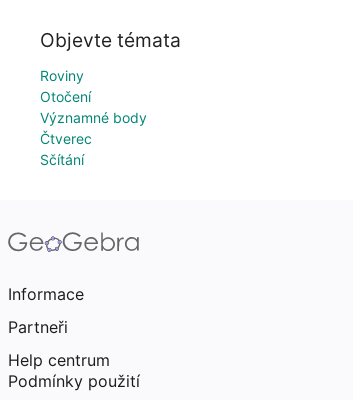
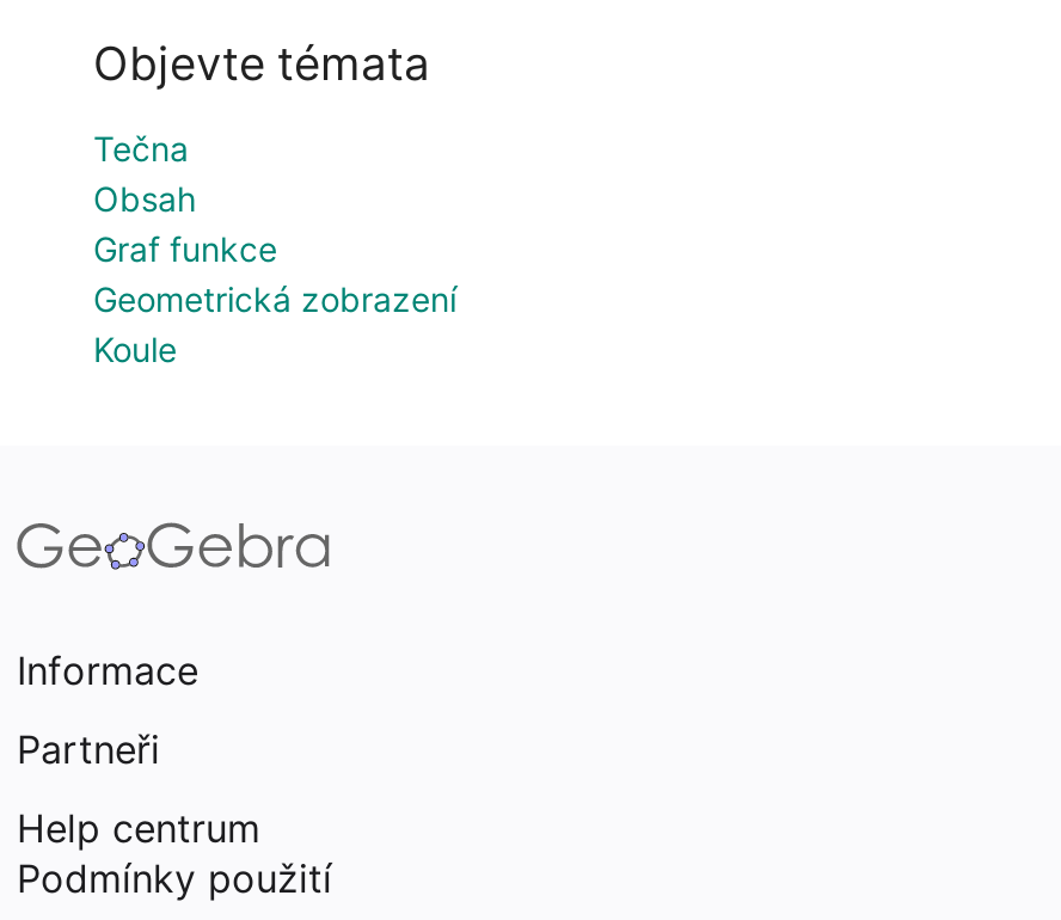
- Roviny
- Otočení
- Významné body
- Čtverec
- Sčítání
+ Tečna
+ Obsah
+ Graf funkce
+ Geometrická zobrazení
+ Koule
